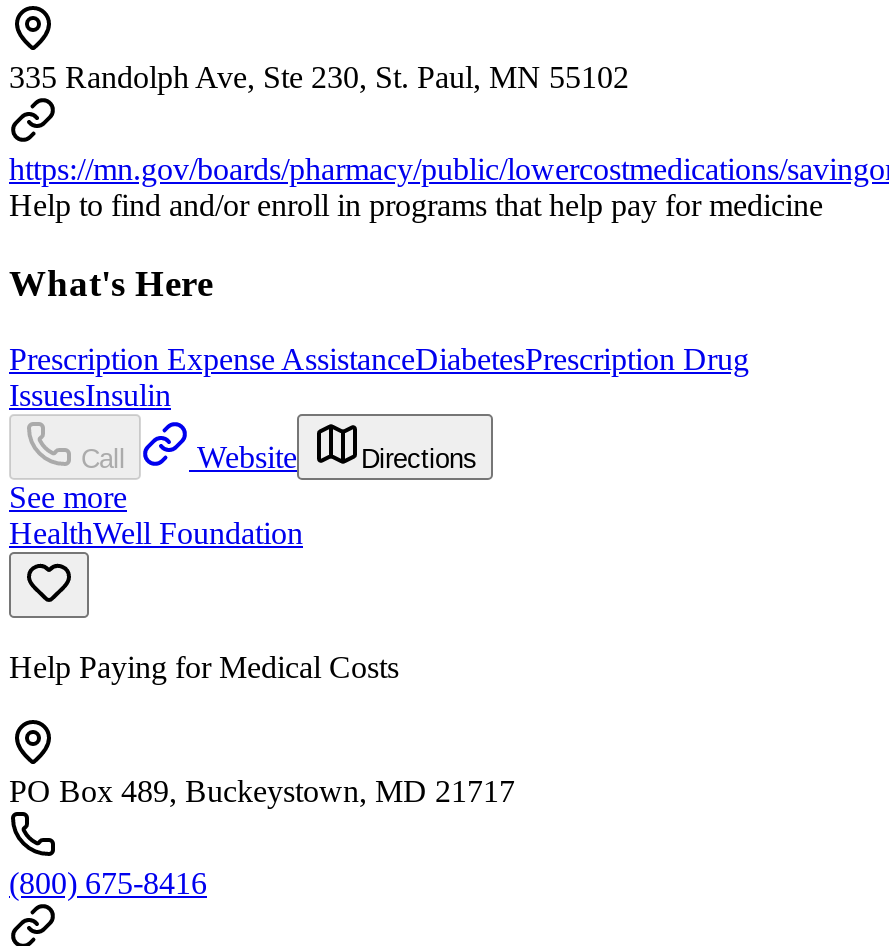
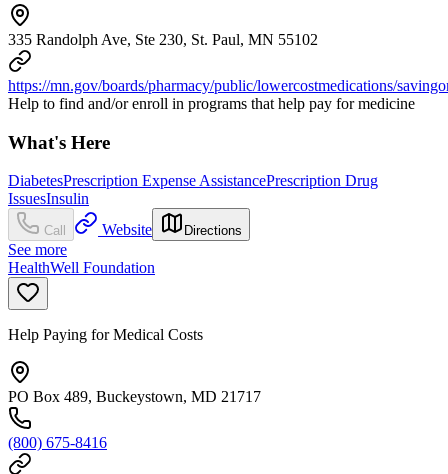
- Prescription Expense AssistanceDiabetesPrescription Drug
+ DiabetesPrescription Expense AssistancePrescription Drug
